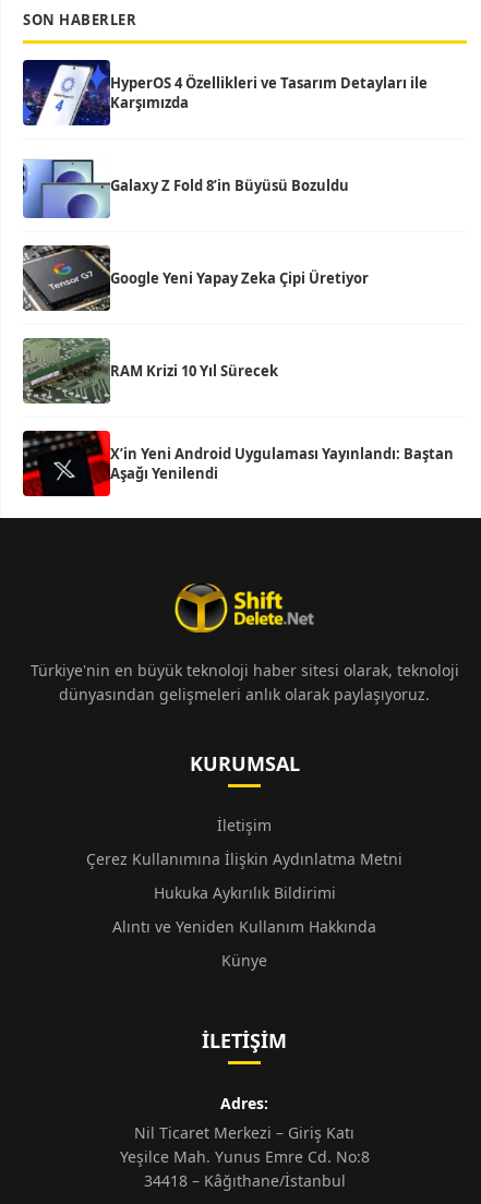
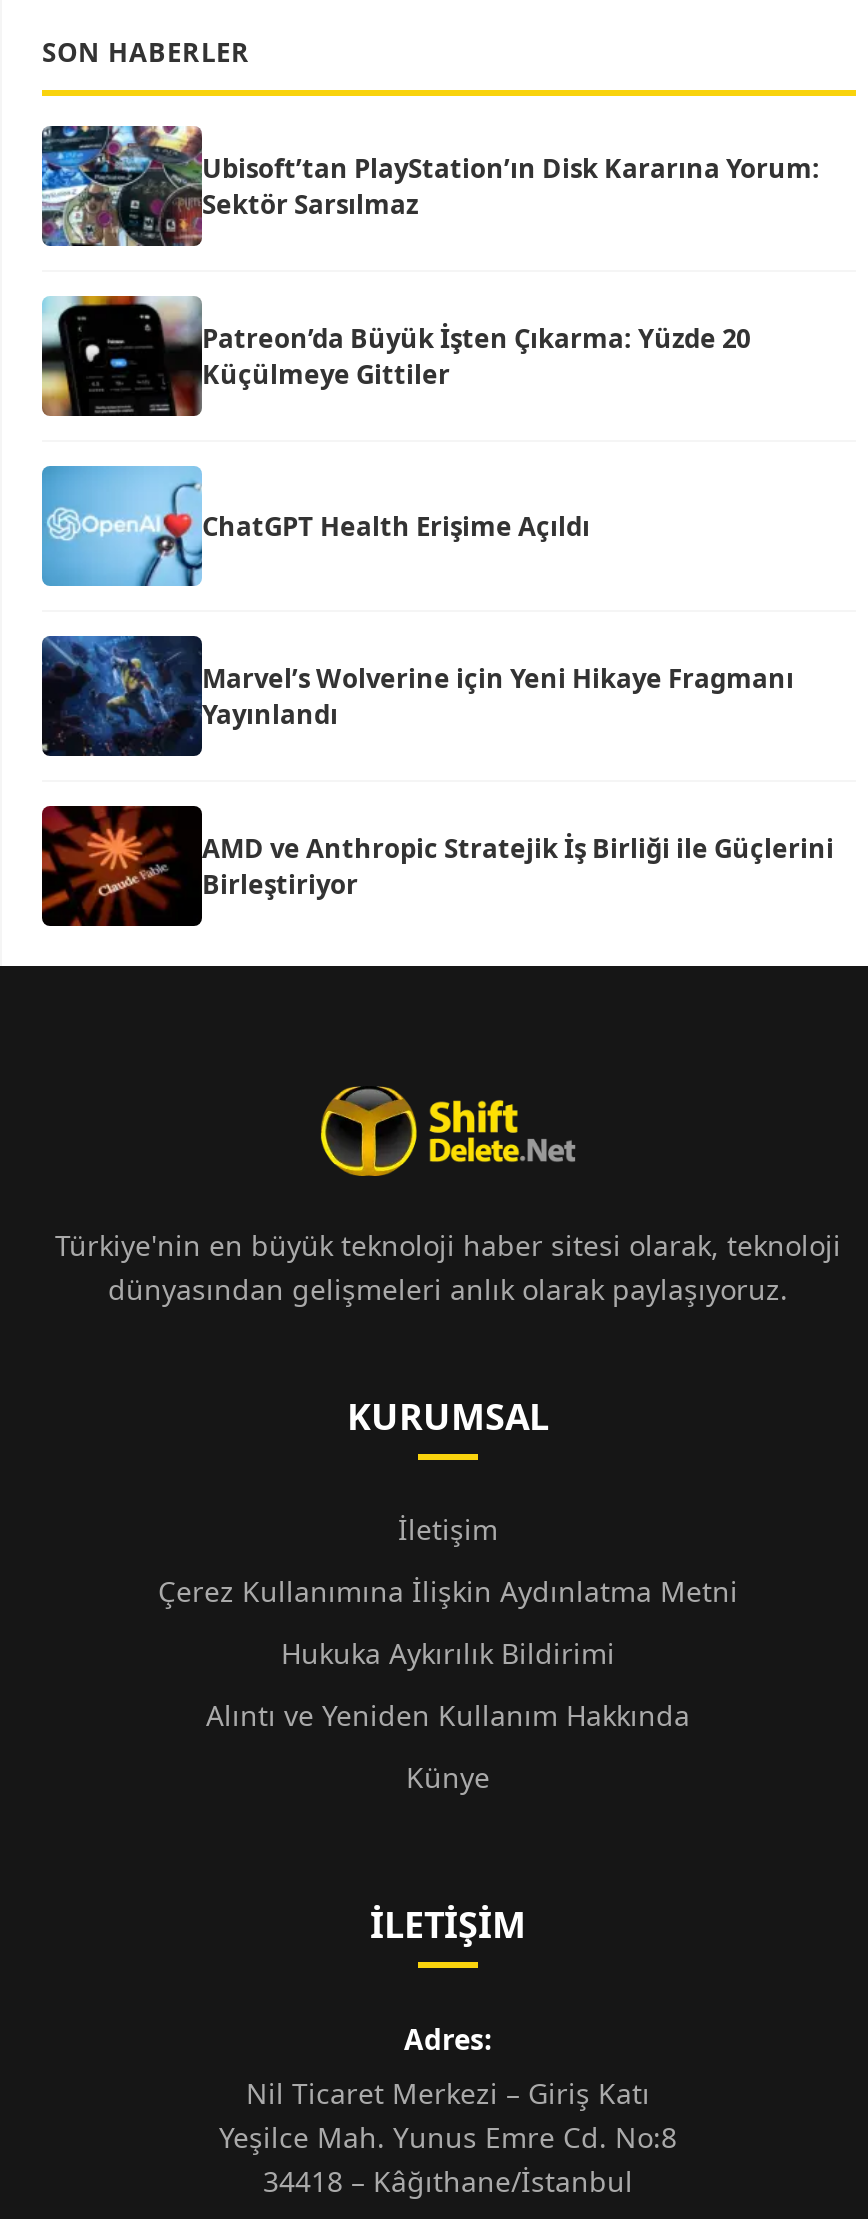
- [image]
- HyperOS 4 Özellikleri ve Tasarım Detayları ile
- Karşımızda
+ [image]
+ Ubisoft’tan PlayStation’ın Disk Kararına Yorum:
+ Sektör Sarsılmaz

- [image]
- Galaxy Z Fold 8’in Büyüsü Bozuldu
+ [image]
+ Patreon’da Büyük İşten Çıkarma: Yüzde 20
+ Küçülmeye Gittiler

- [image]
- Google Yeni Yapay Zeka Çipi Üretiyor
+ [image]
+ ChatGPT Health Erişime Açıldı

- [image]
- RAM Krizi 10 Yıl Sürecek
+ [image]
+ Marvel’s Wolverine için Yeni Hikaye Fragmanı
+ Yayınlandı

- [image]
- X’in Yeni Android Uygulaması Yayınlandı: Baştan
- Aşağı Yenilendi
+ [image]
+ AMD ve Anthropic Stratejik İş Birliği ile Güçlerini
+ Birleştiriyor
